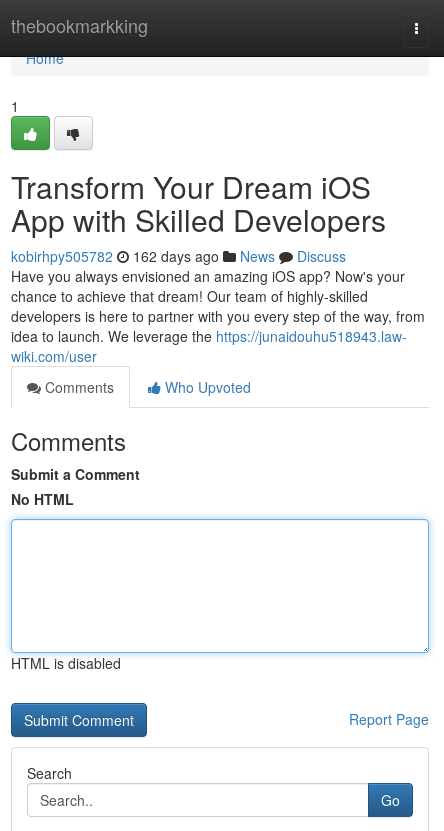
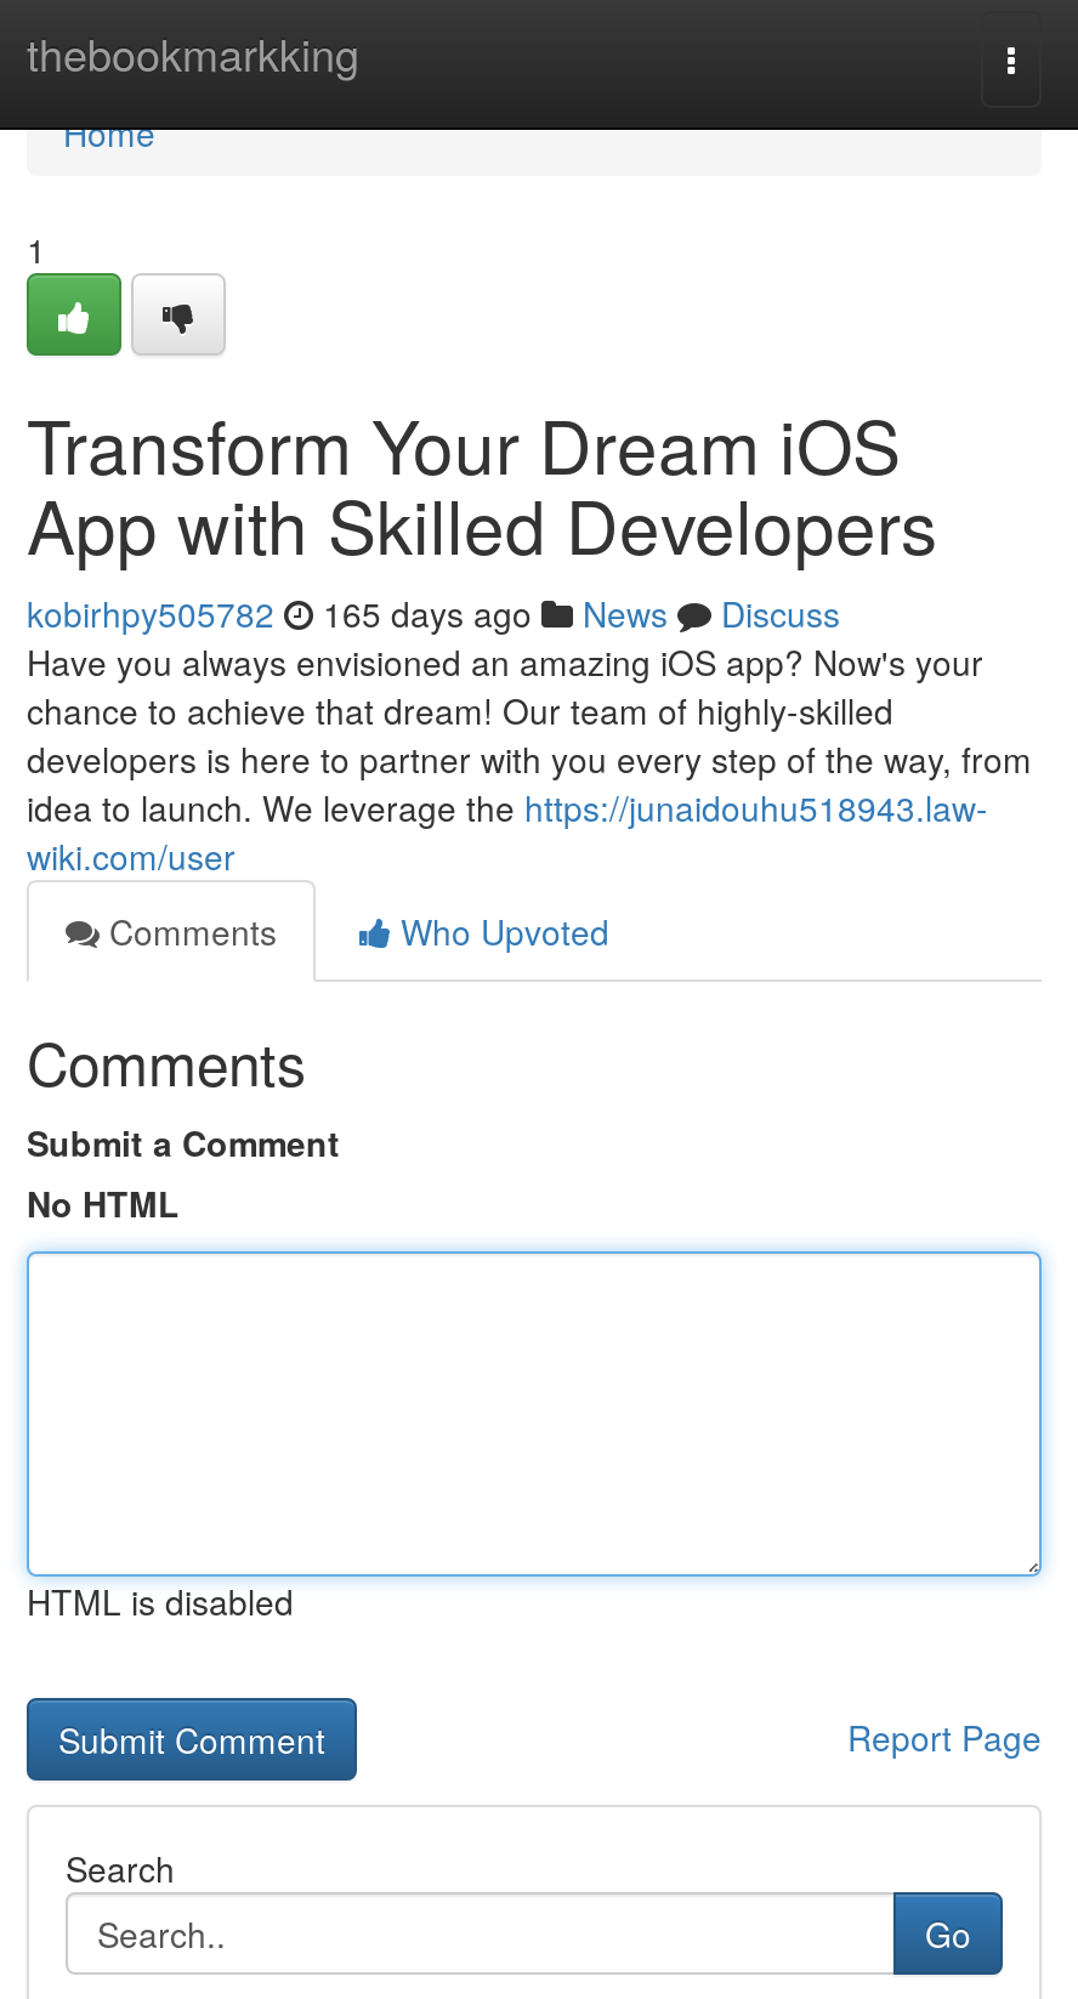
- kobirhpy505782 162 days ago News Discuss
+ kobirhpy505782 165 days ago News Discuss
